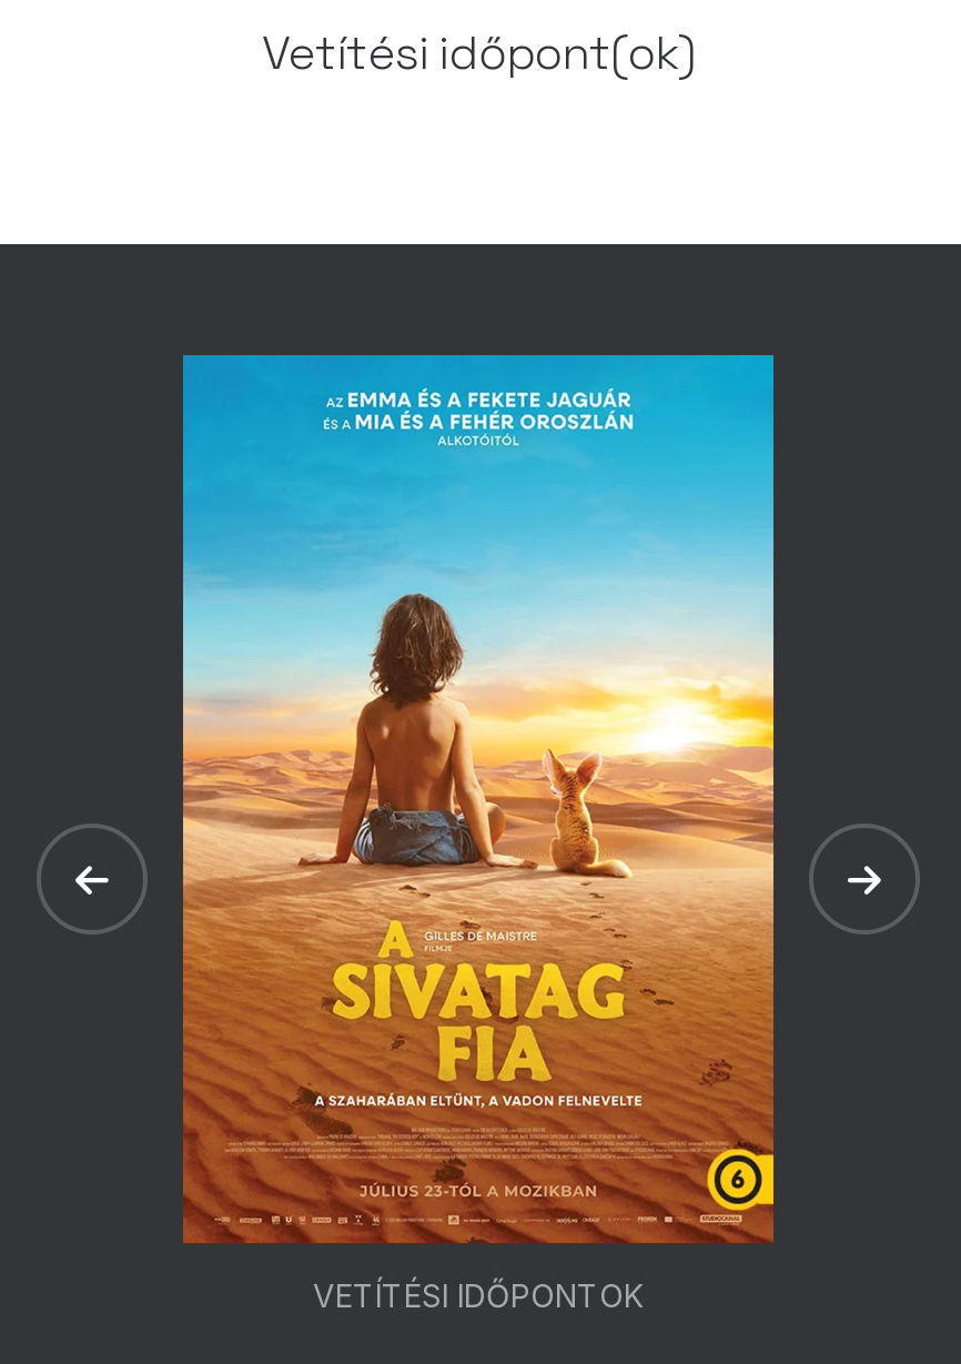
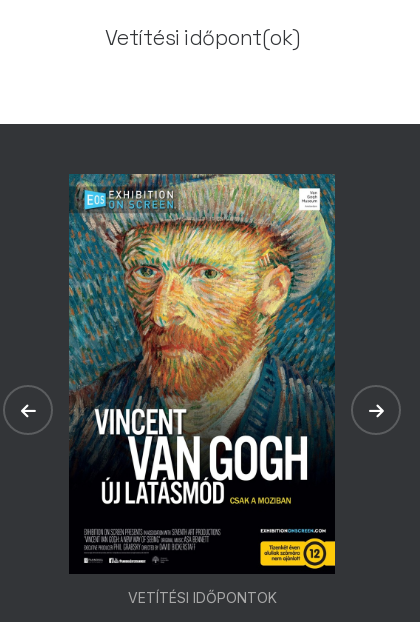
- [image]
+ [image]
